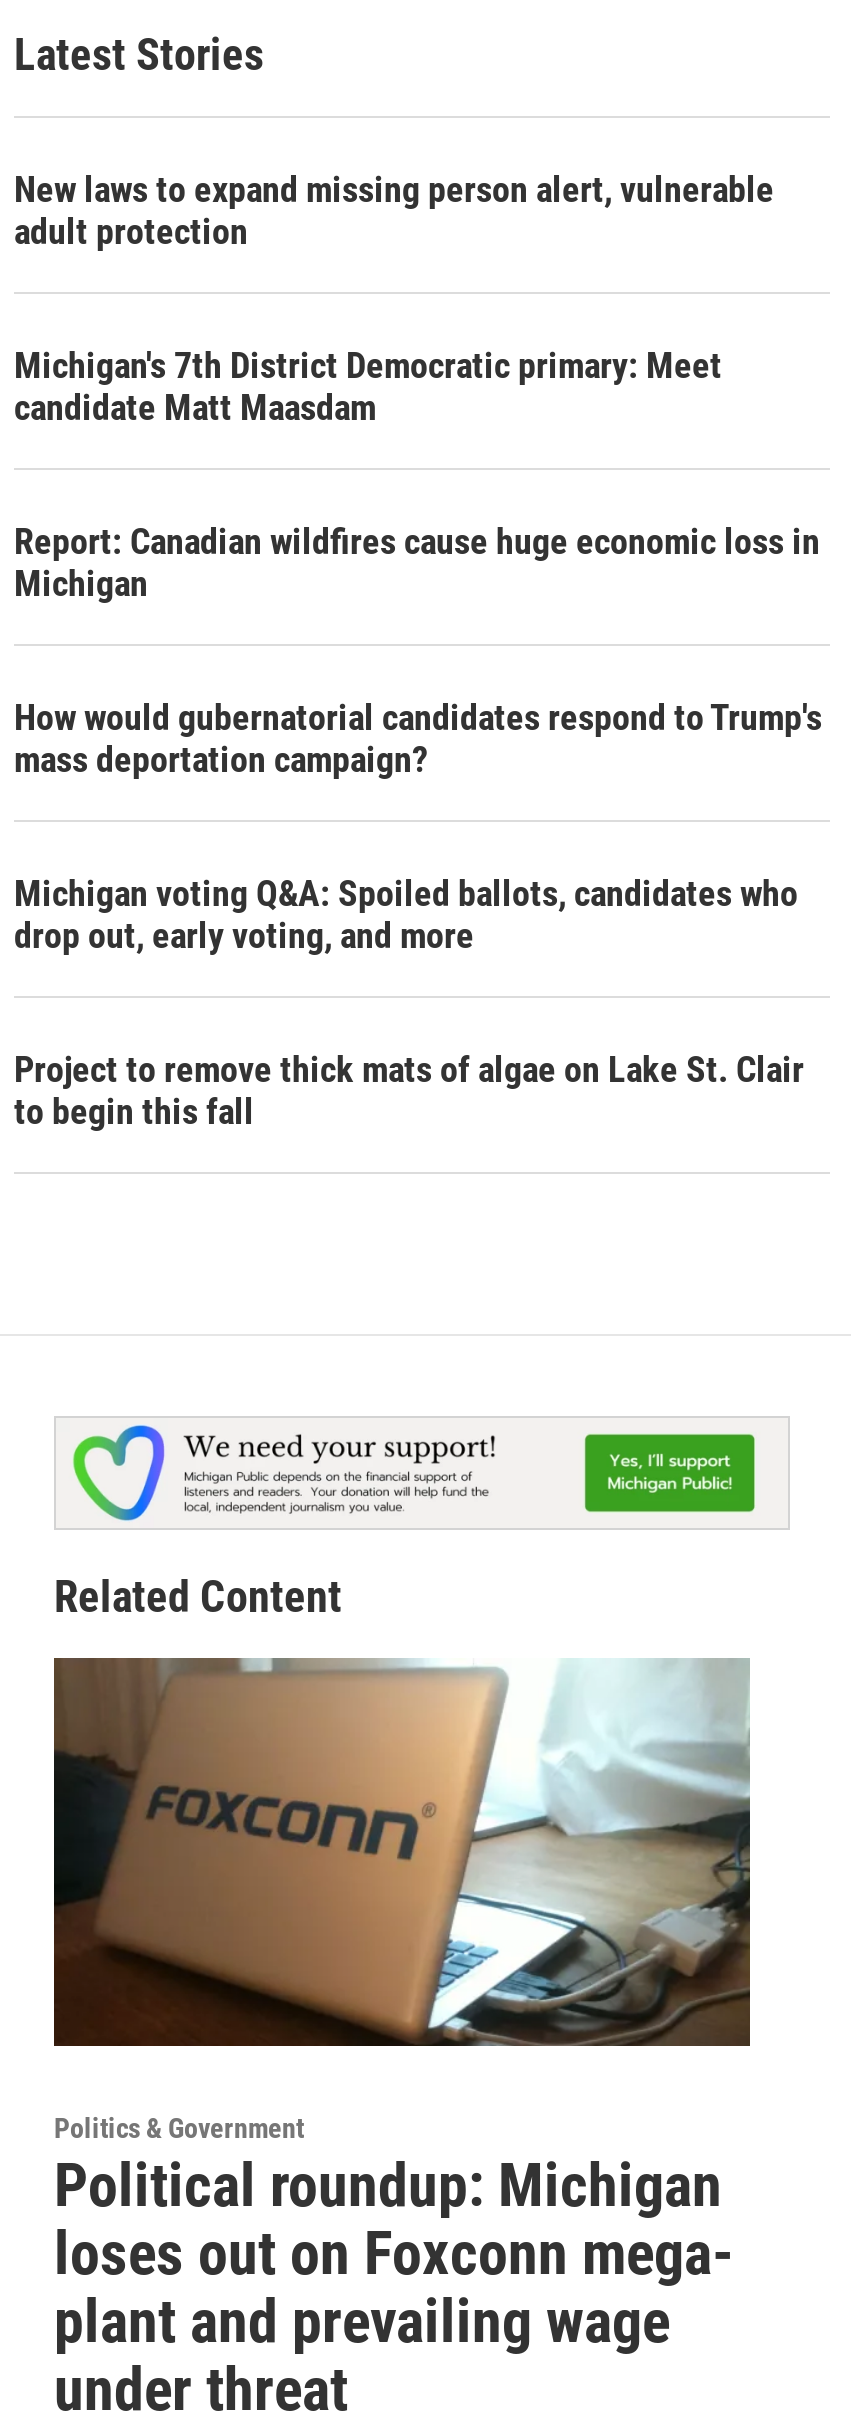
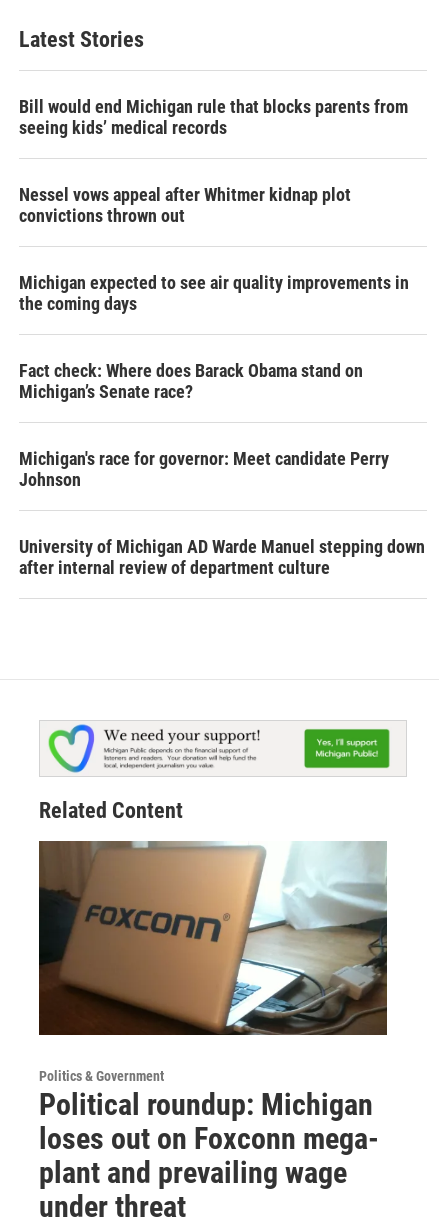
- New laws to expand missing person alert, vulnerable
- adult protection
+ Bill would end Michigan rule that blocks parents from
+ seeing kids’ medical records

- Michigan's 7th District Democratic primary: Meet
- candidate Matt Maasdam
+ Nessel vows appeal after Whitmer kidnap plot
+ convictions thrown out

- Report: Canadian wildfires cause huge economic loss in
- Michigan
+ Michigan expected to see air quality improvements in
+ the coming days

- How would gubernatorial candidates respond to Trump's
- mass deportation campaign?
+ Fact check: Where does Barack Obama stand on
+ Michigan’s Senate race?

- Michigan voting Q&A: Spoiled ballots, candidates who
- drop out, early voting, and more
+ Michigan's race for governor: Meet candidate Perry
+ Johnson

- Project to remove thick mats of algae on Lake St. Clair
- to begin this fall
+ University of Michigan AD Warde Manuel stepping down
+ after internal review of department culture
